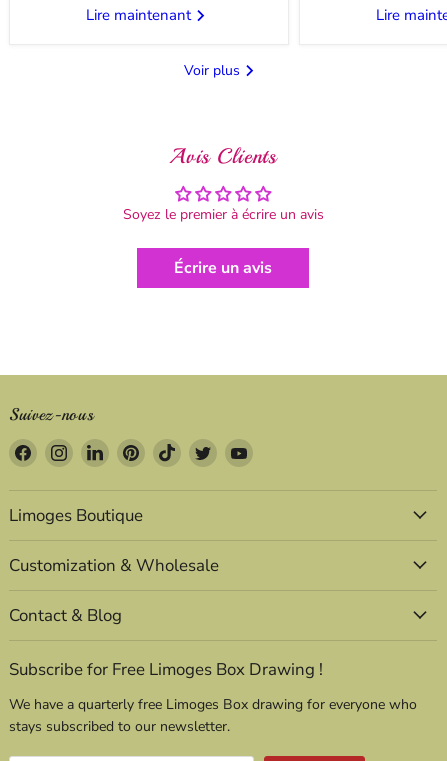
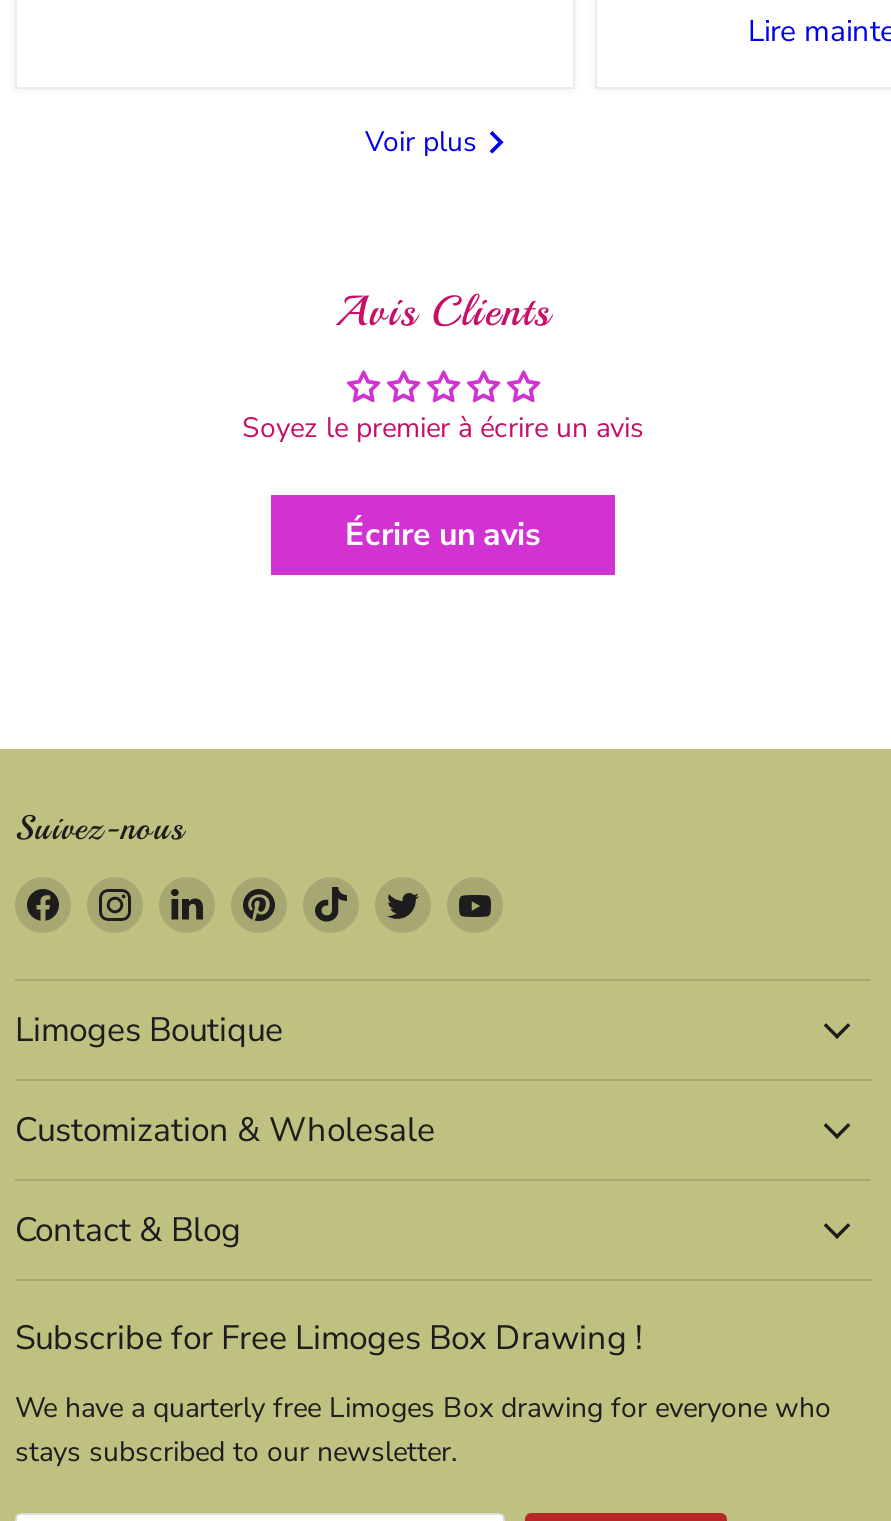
- Lire maintenant
